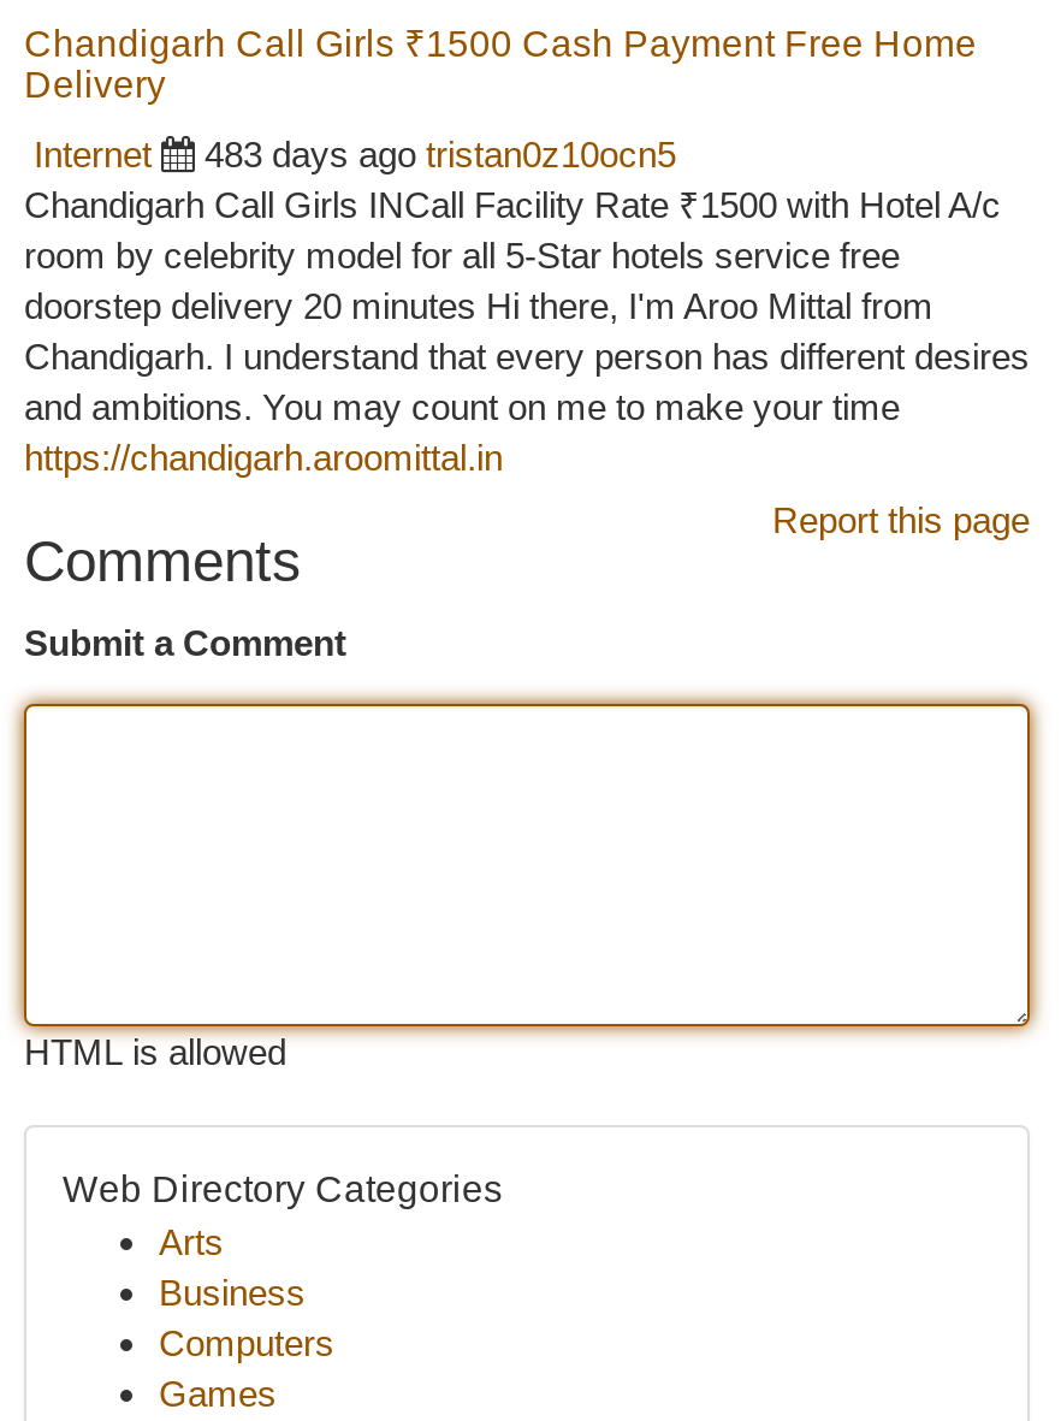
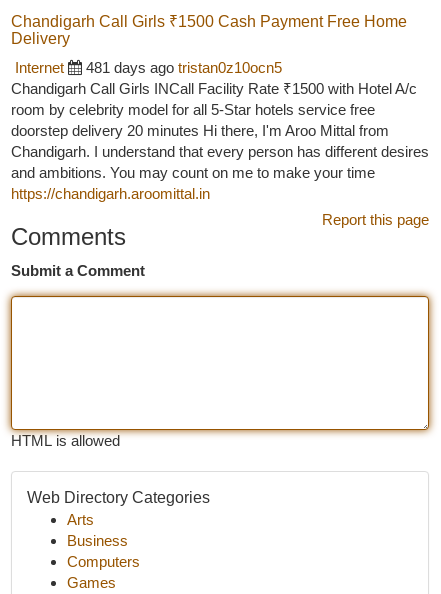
- 483 days ago tristan0z10ocn5
+ 481 days ago tristan0z10ocn5
